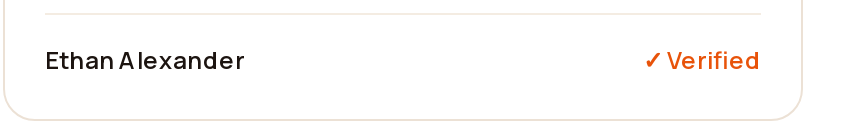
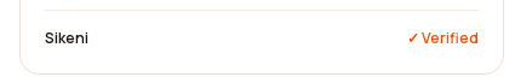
- Ethan Alexander
+ Sikeni
